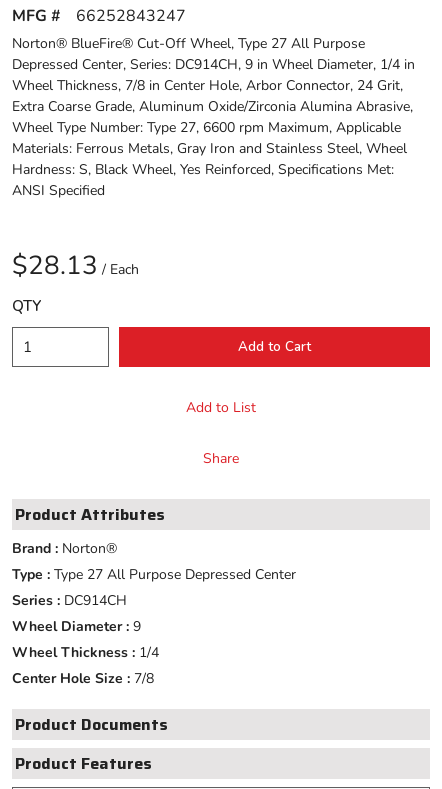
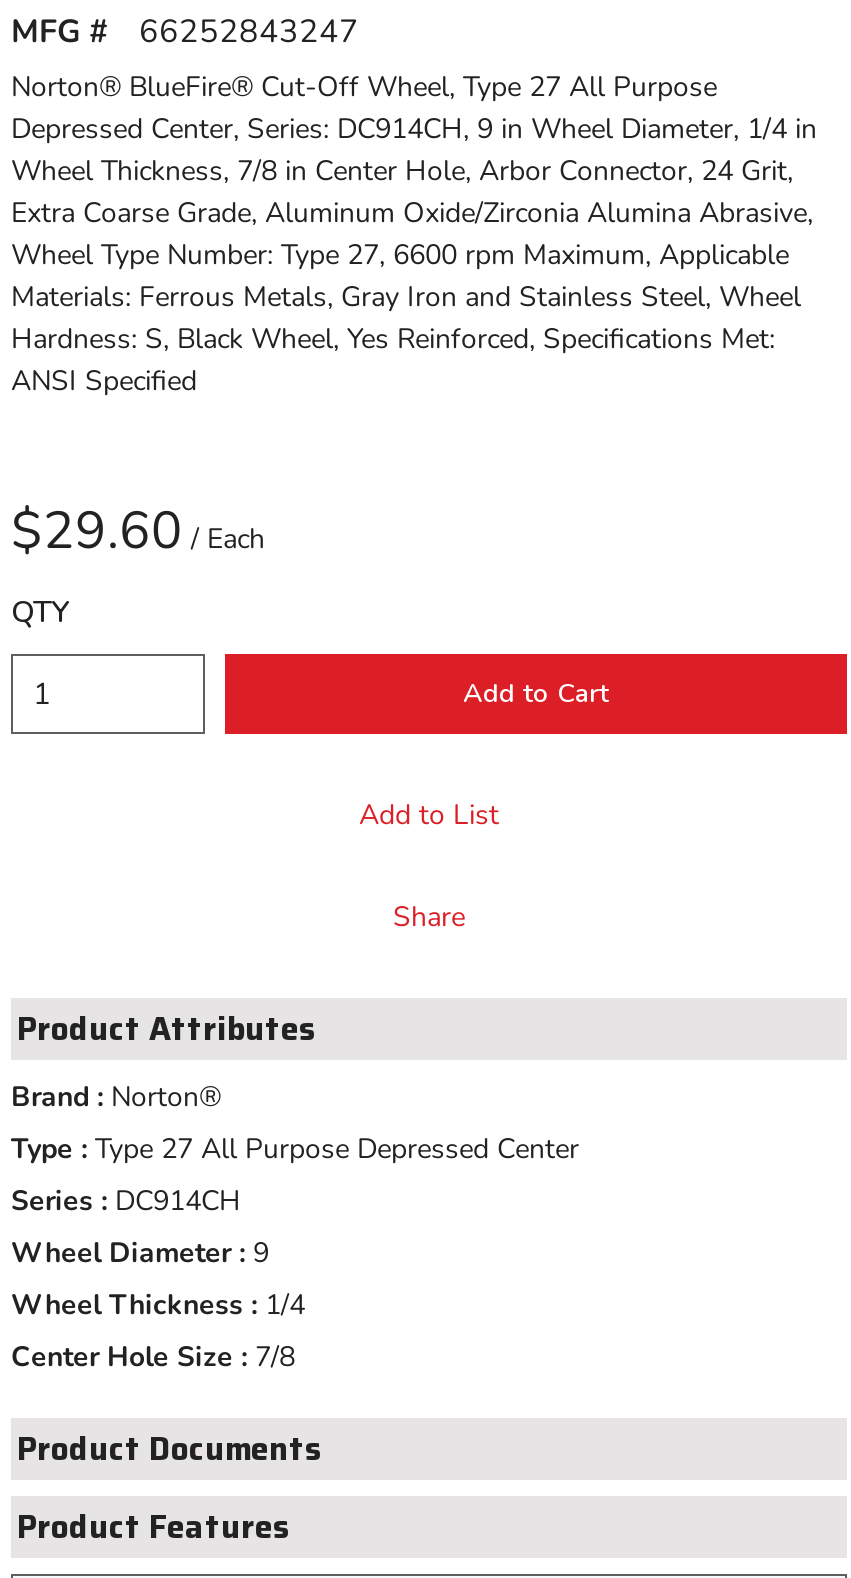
- $28.13/Each
+ $29.60/Each
